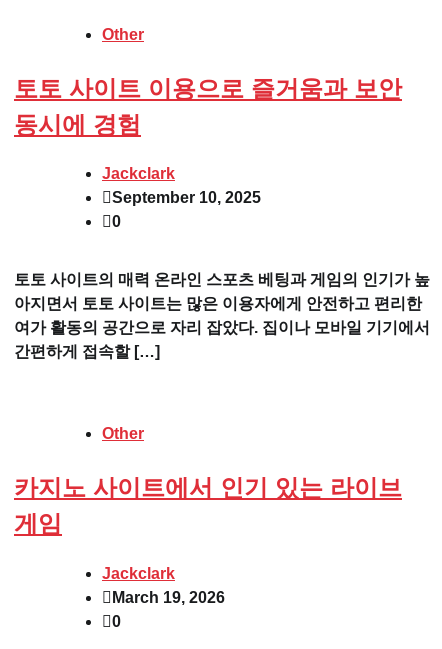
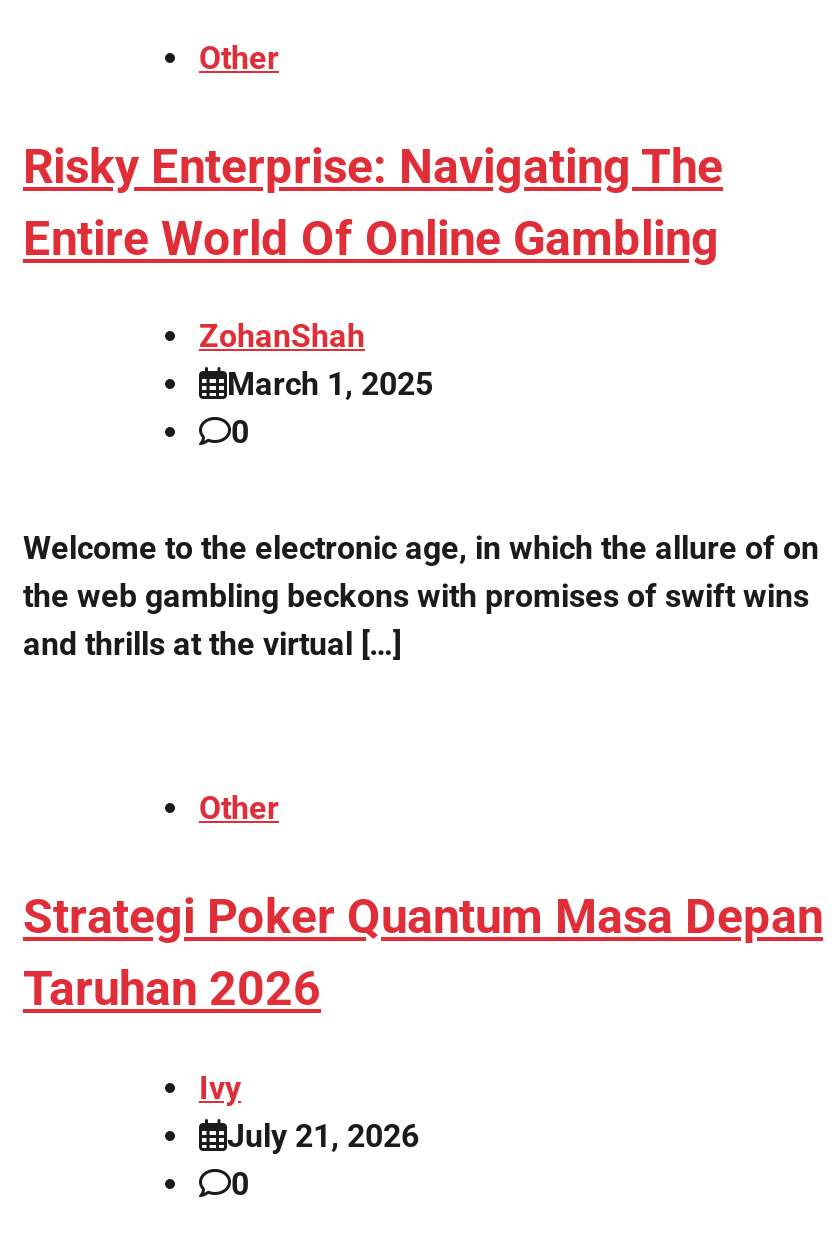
- 토토 사이트 이용으로 즐거움과 보안
- 동시에 경험
+ Risky Enterprise: Navigating The
+ Entire World Of Online Gambling

- Jackclark
- September 10, 2025
+ ZohanShah
+ March 1, 2025

- 토토 사이트의 매력 온라인 스포츠 베팅과 게임의 인기가 높
- 아지면서 토토 사이트는 많은 이용자에게 안전하고 편리한
- 여가 활동의 공간으로 자리 잡았다. 집이나 모바일 기기에서
- 간편하게 접속할 […]
+ Welcome to the electronic age, in which the allure of on
+ the web gambling beckons with promises of swift wins
+ and thrills at the virtual […]

- 카지노 사이트에서 인기 있는 라이브
- 게임
+ Strategi Poker Quantum Masa Depan
+ Taruhan 2026

- Jackclark
- March 19, 2026
+ Ivy
+ July 21, 2026
